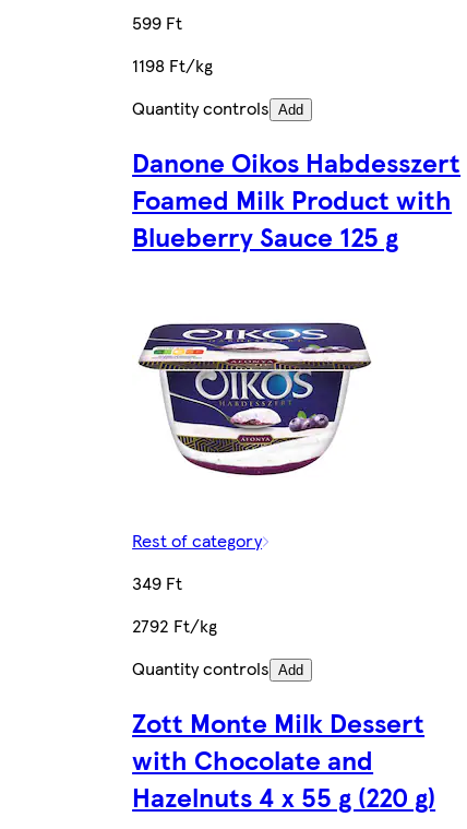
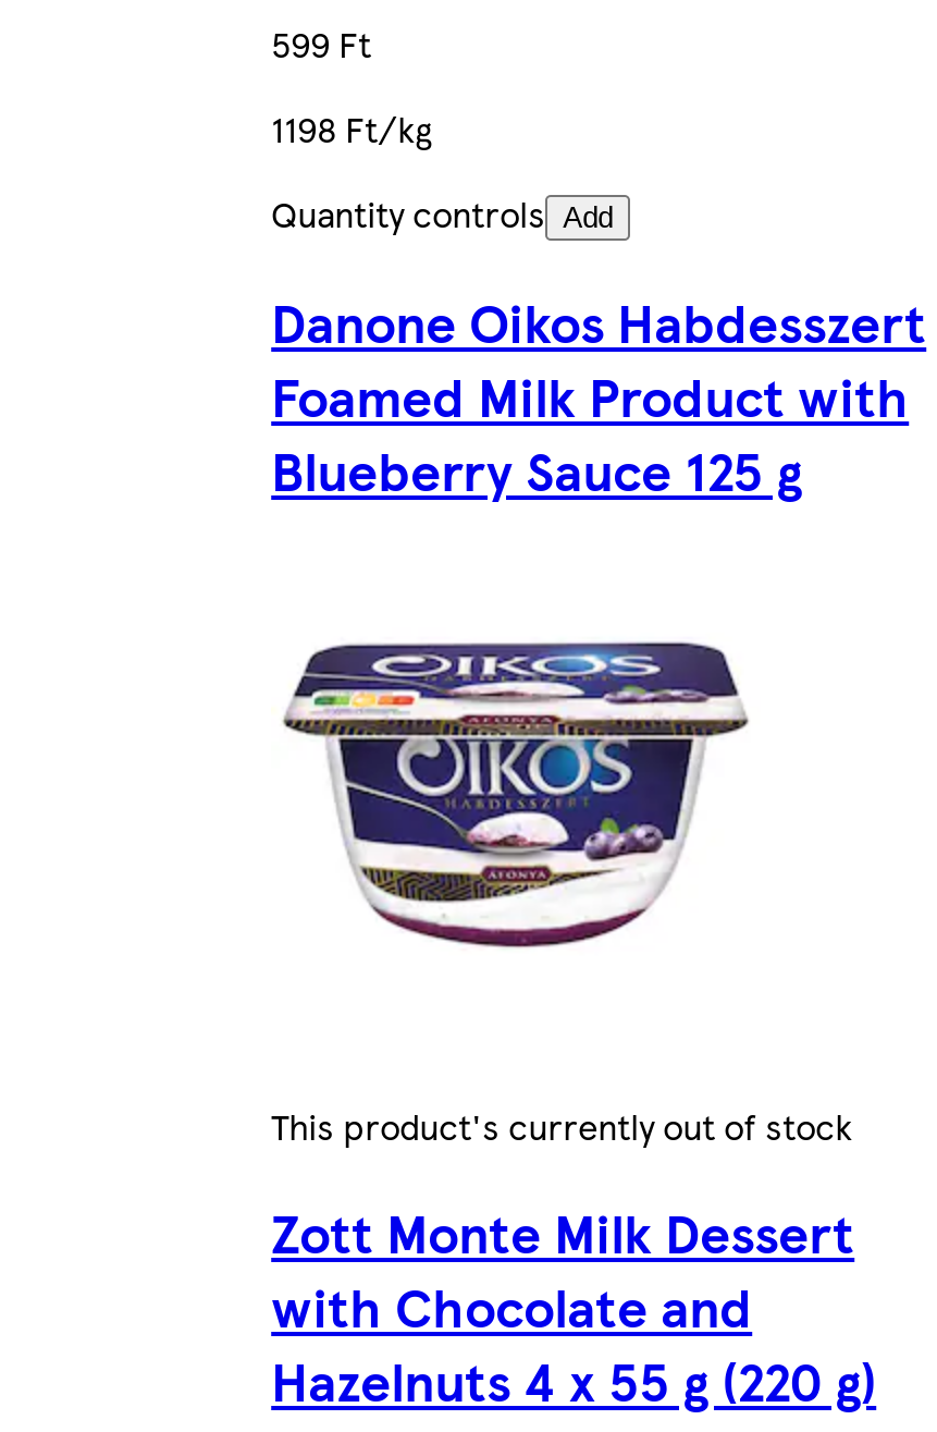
- Rest of category
- 349 Ft
- 2792 Ft/kg
- Quantity controls Add
+ This product's currently out of stock
